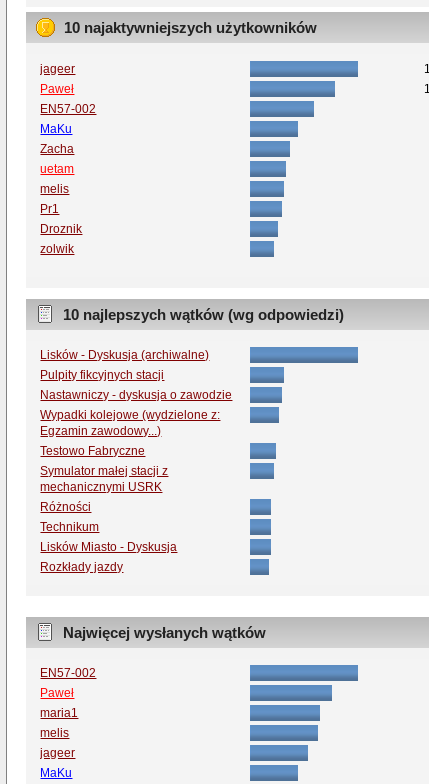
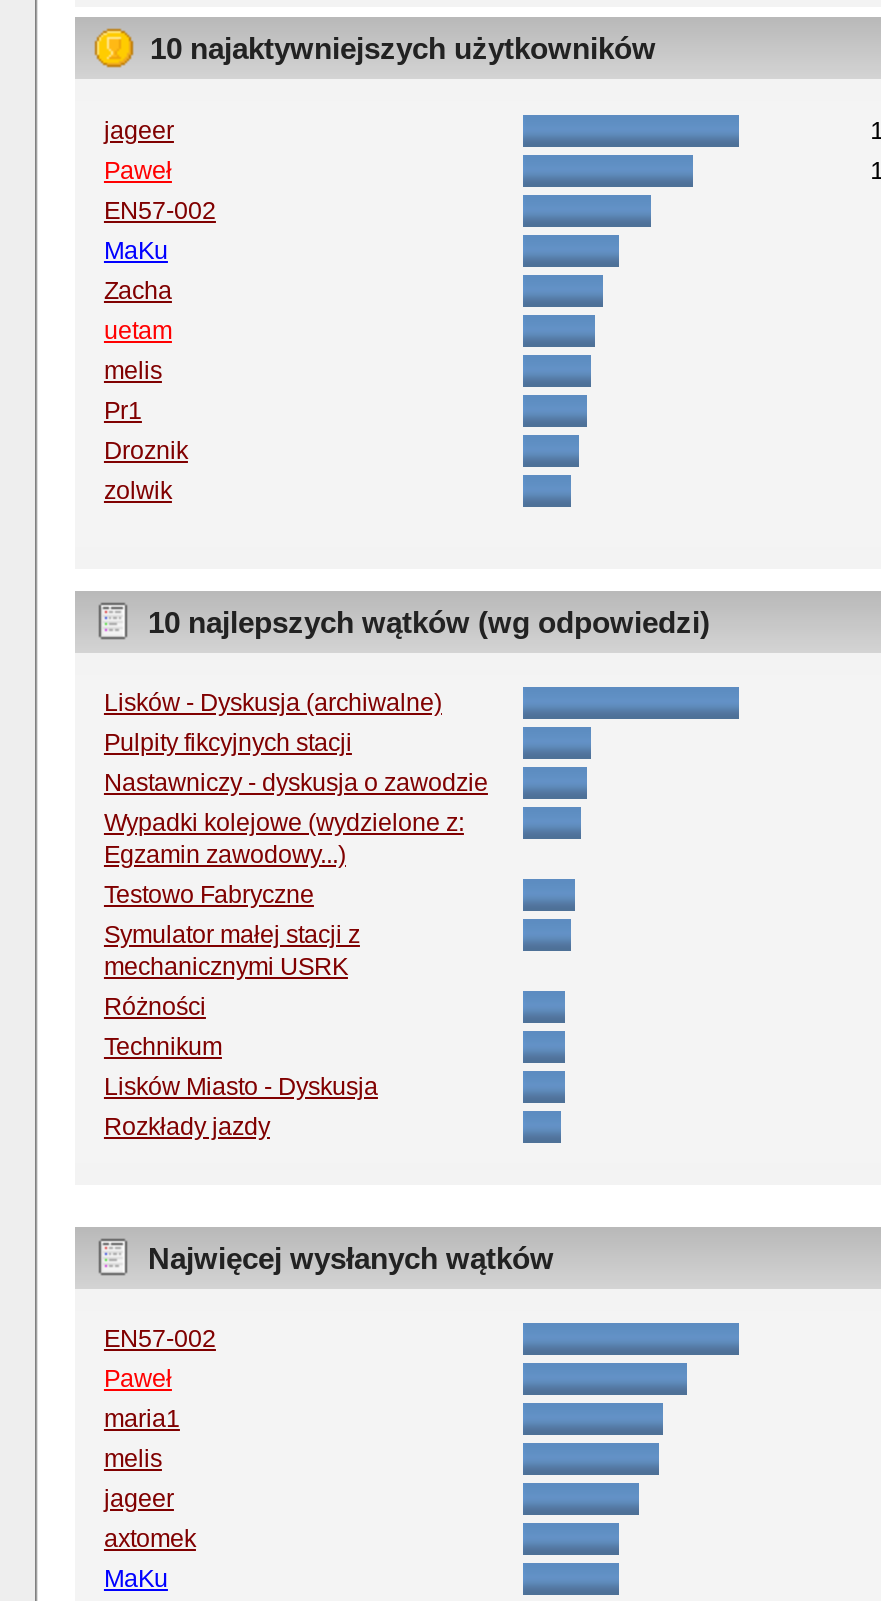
+ axtomek
